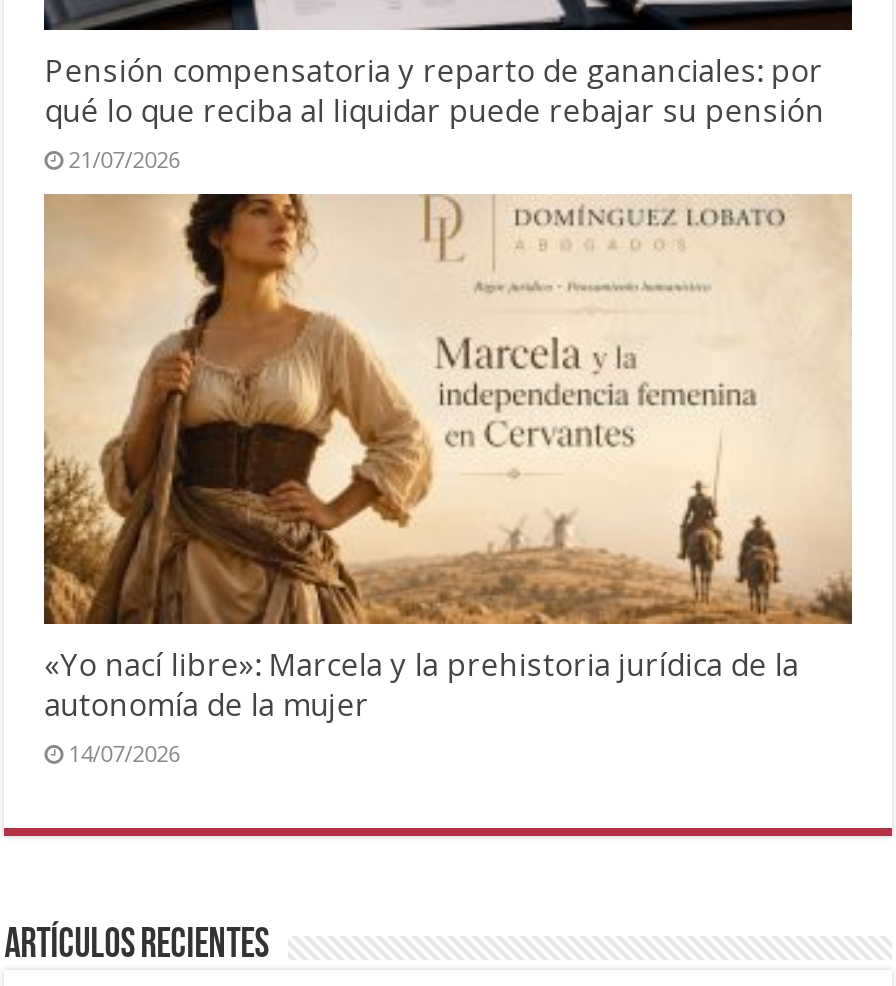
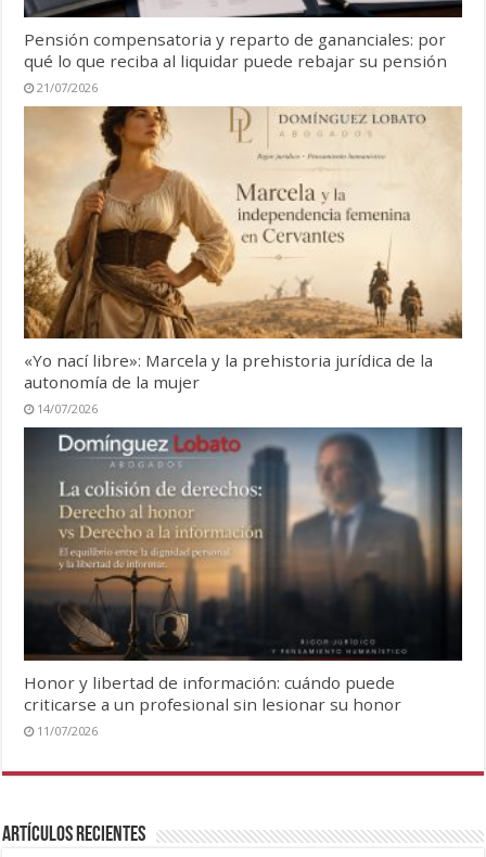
+ [image]
+ Honor y libertad de información: cuándo puede
+ criticarse a un profesional sin lesionar su honor
+ 11/07/2026
